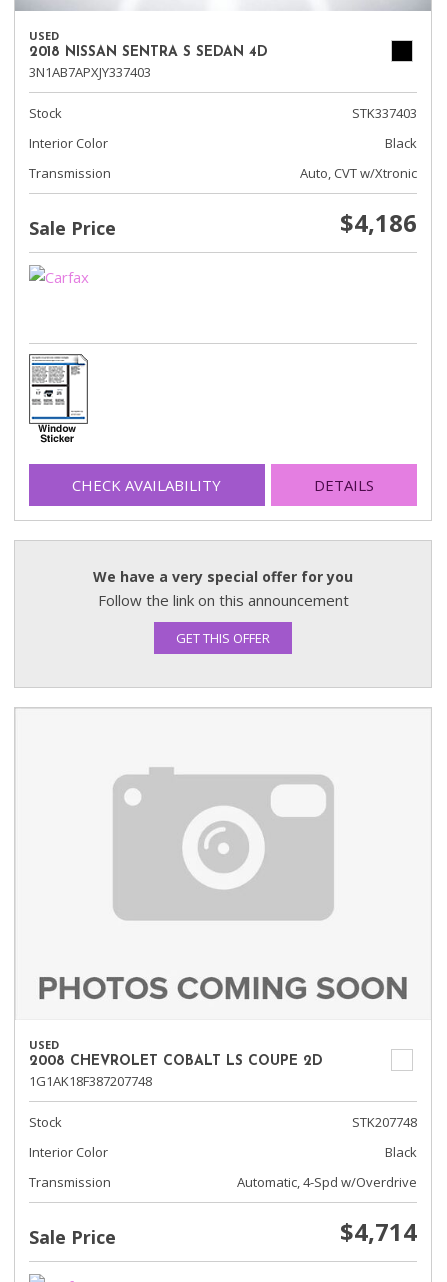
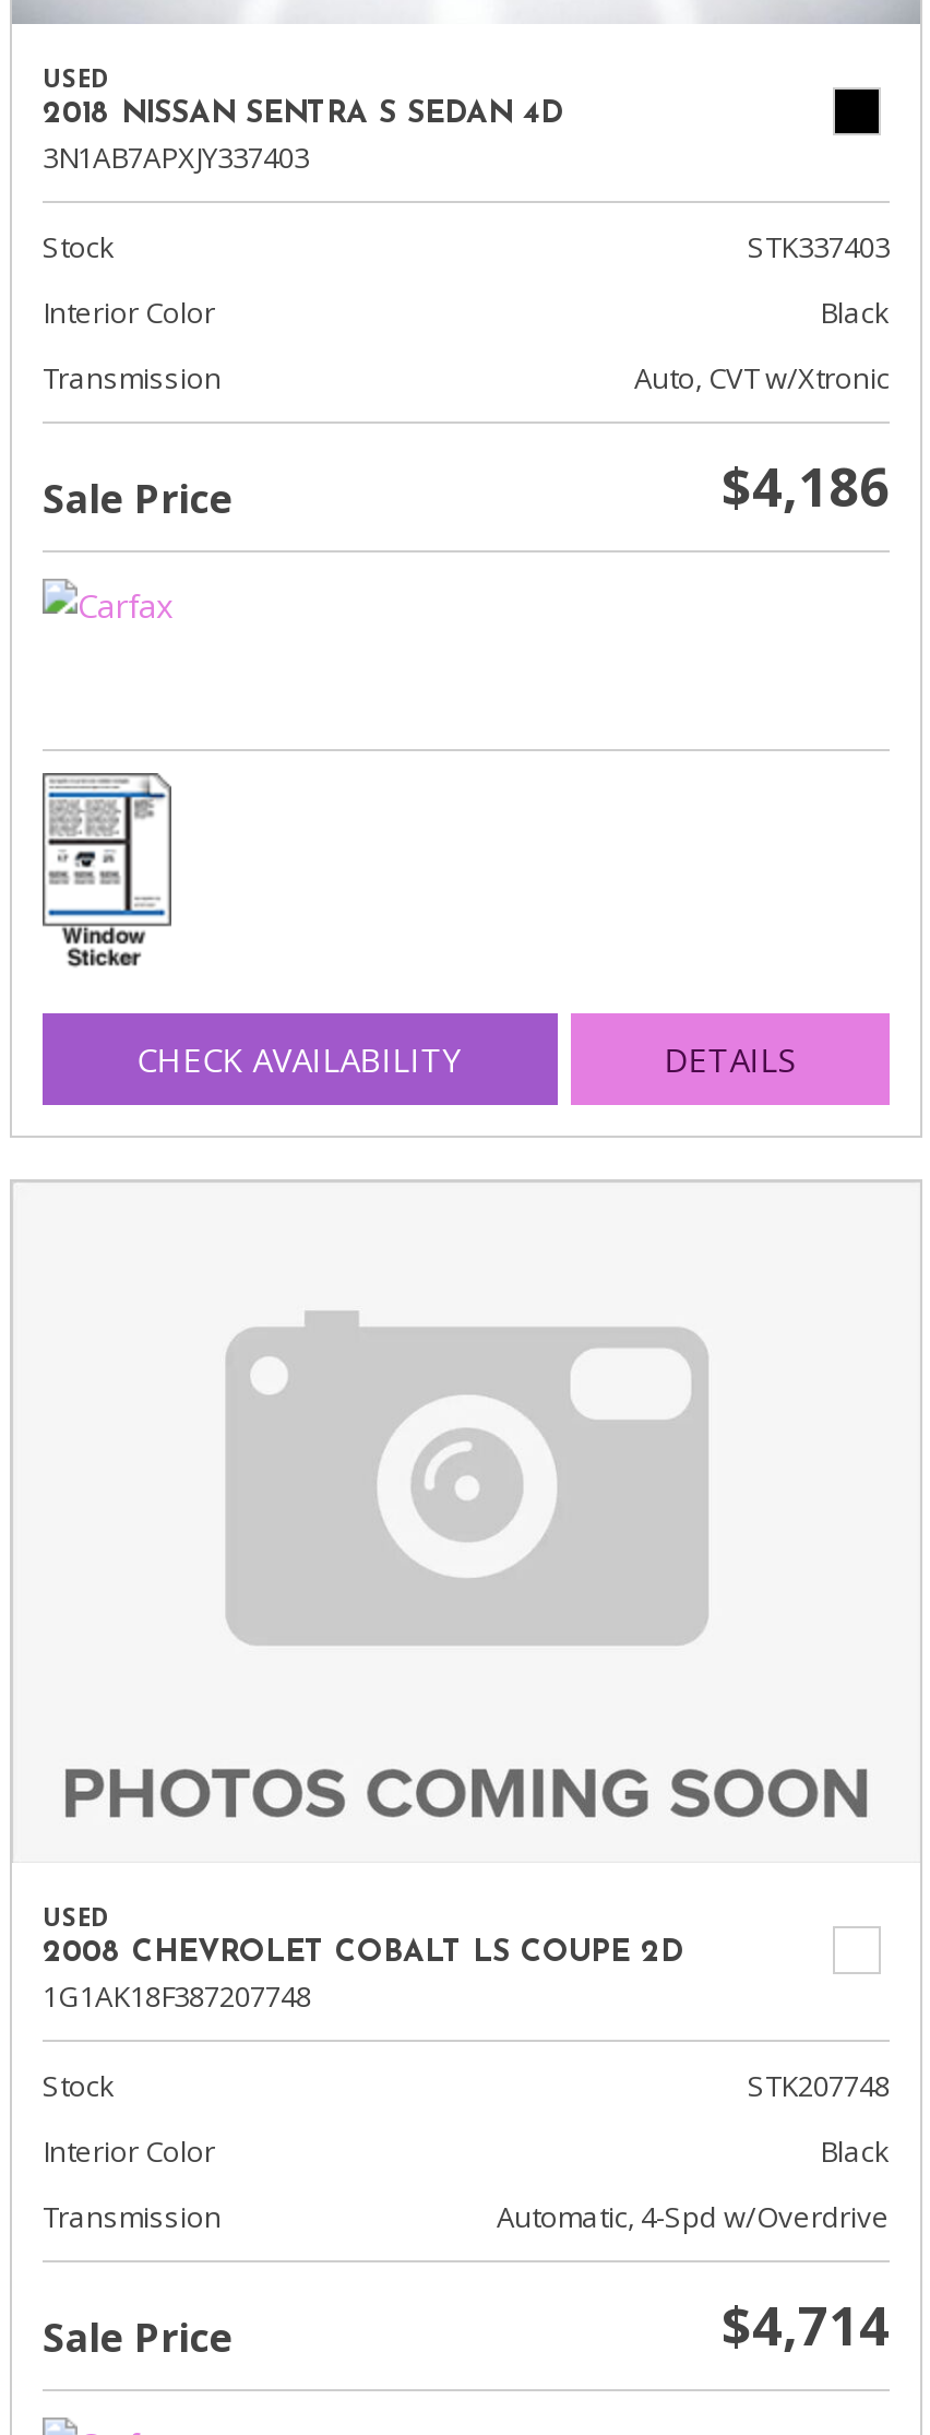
- We have a very special offer for you
- Follow the link on this announcement
- GET THIS OFFER
